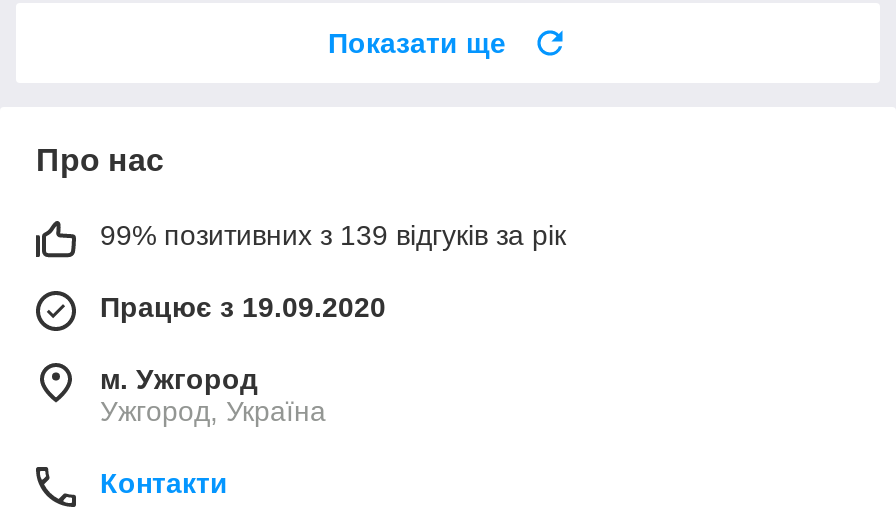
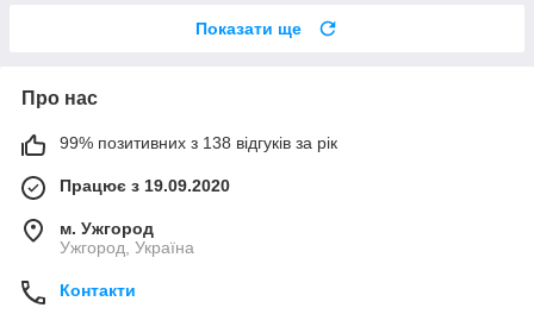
- 99% позитивних з 139 відгуків за рік
+ 99% позитивних з 138 відгуків за рік
